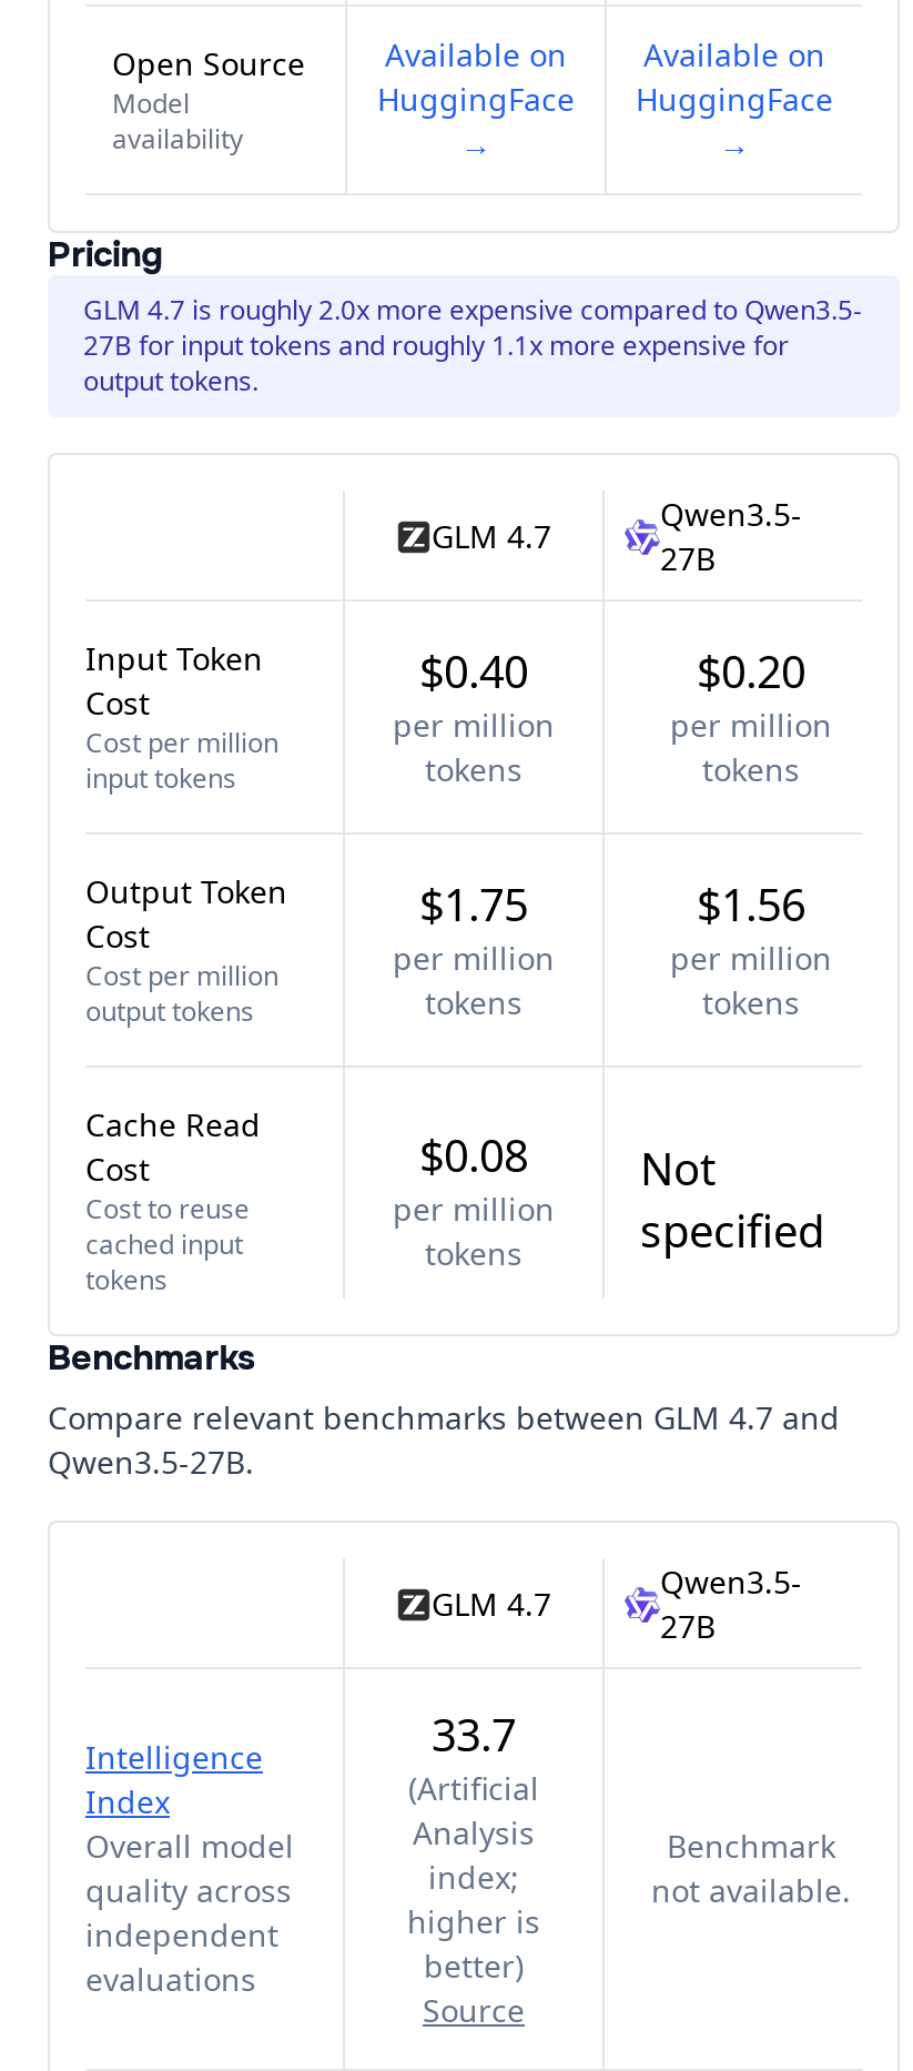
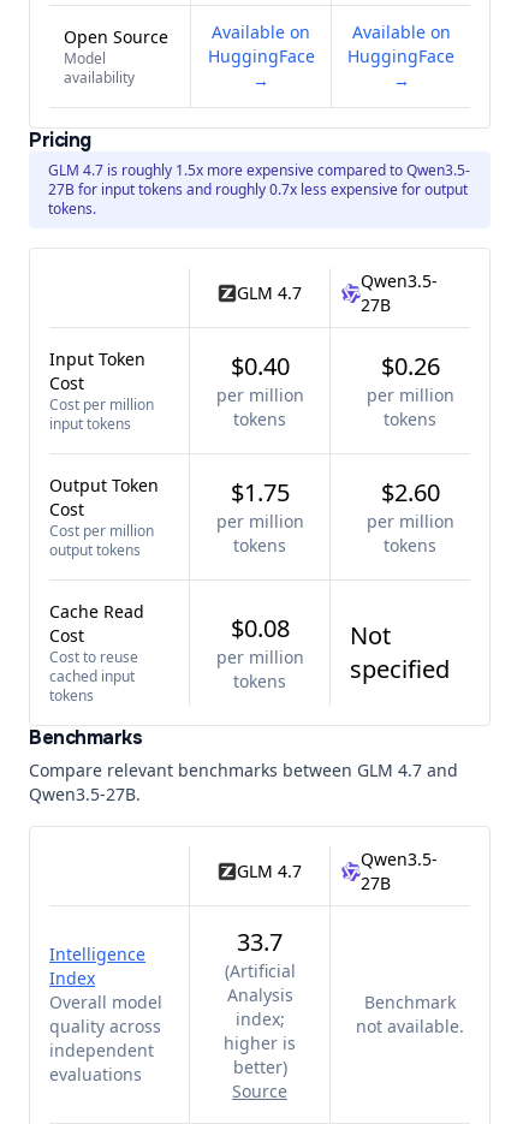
- GLM 4.7 is roughly 2.0x more expensive compared to Qwen3.5-
- 27B for input tokens and roughly 1.1x more expensive for
- output tokens.
+ GLM 4.7 is roughly 1.5x more expensive compared to Qwen3.5-
+ 27B for input tokens and roughly 0.7x less expensive for output
+ tokens.

- $0.20
+ $0.26

- $1.56
+ $2.60
